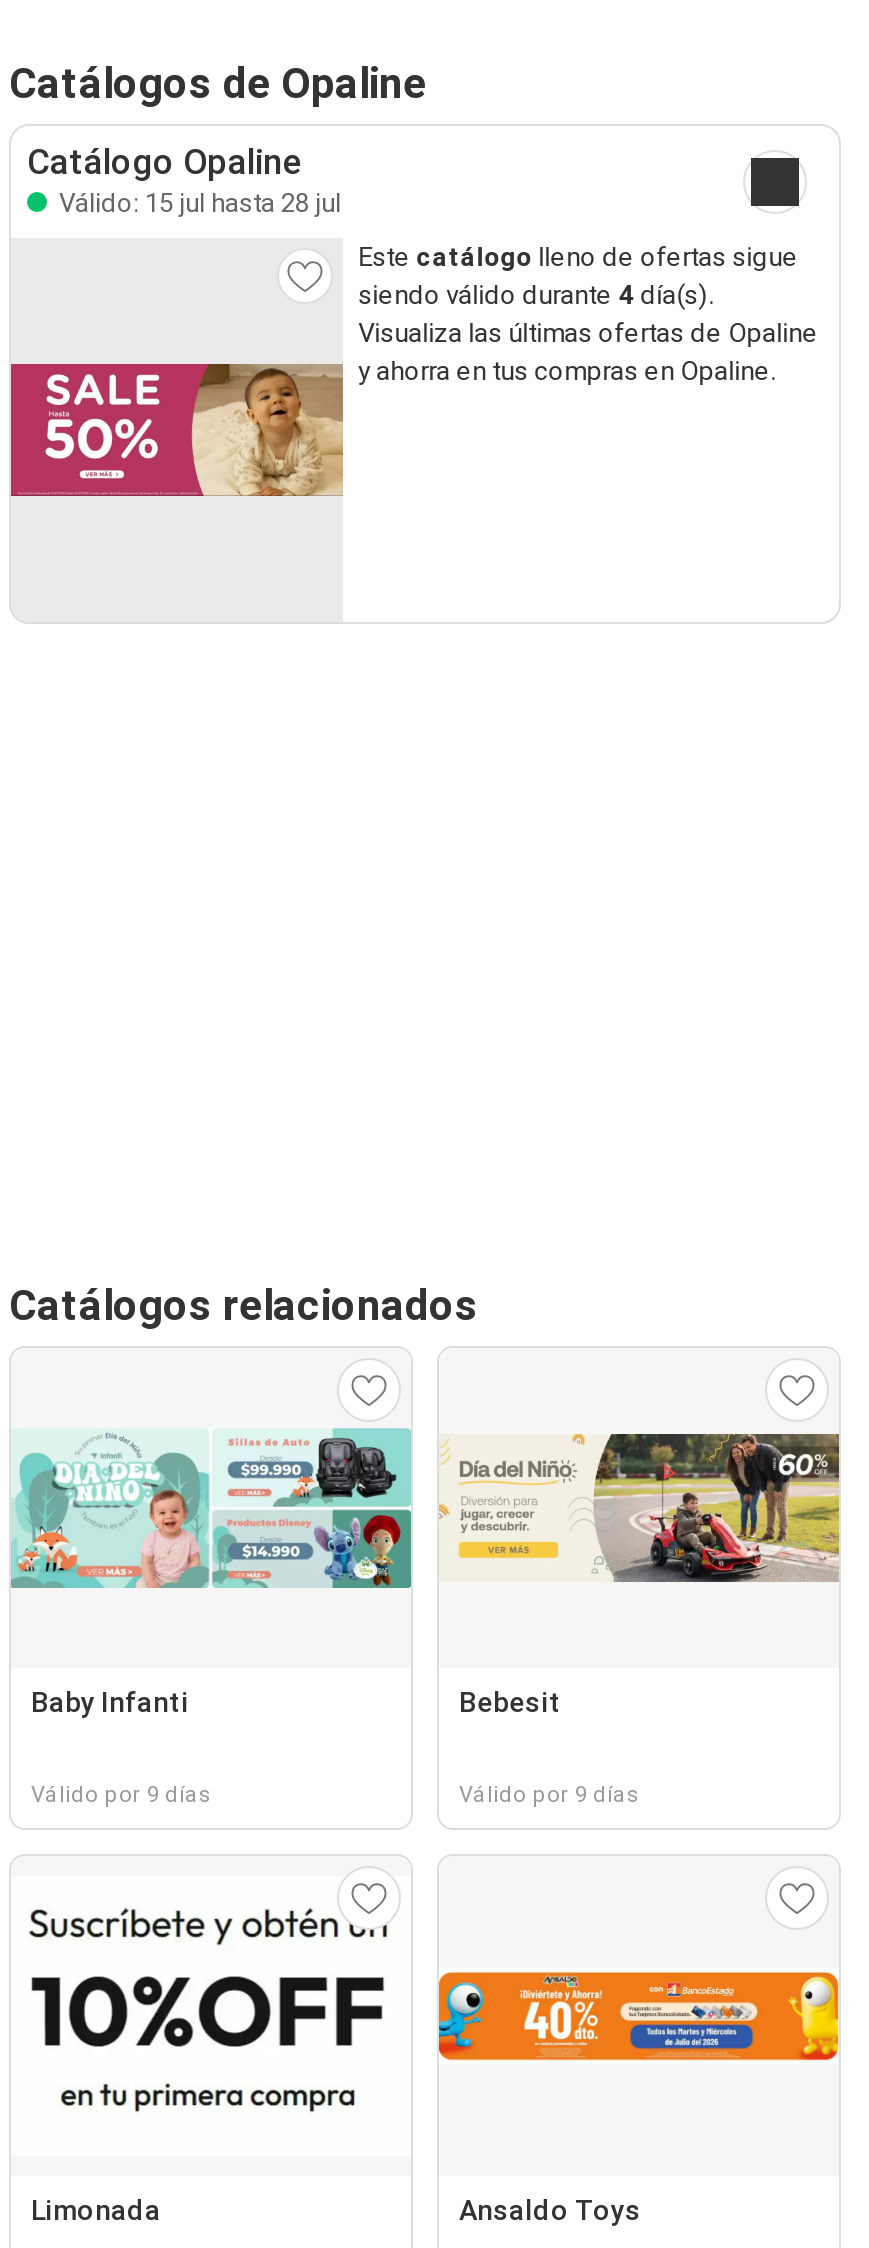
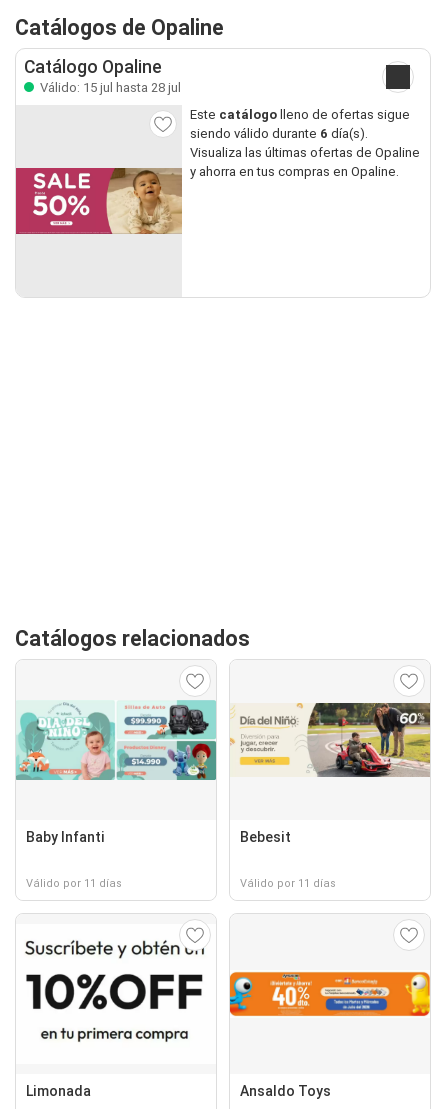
- siendo válido durante 4 día(s).
+ siendo válido durante 6 día(s).

- Válido por 9 días
+ Válido por 11 días

- Válido por 9 días
+ Válido por 11 días
